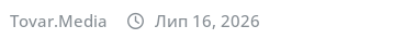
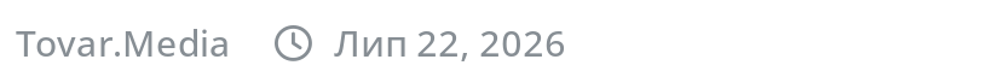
- Лип 16, 2026
+ Лип 22, 2026
